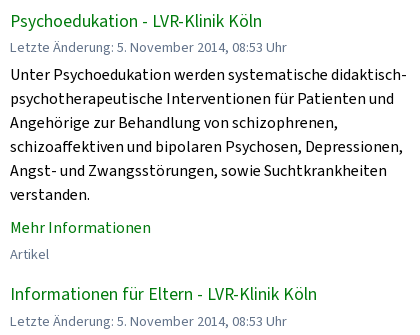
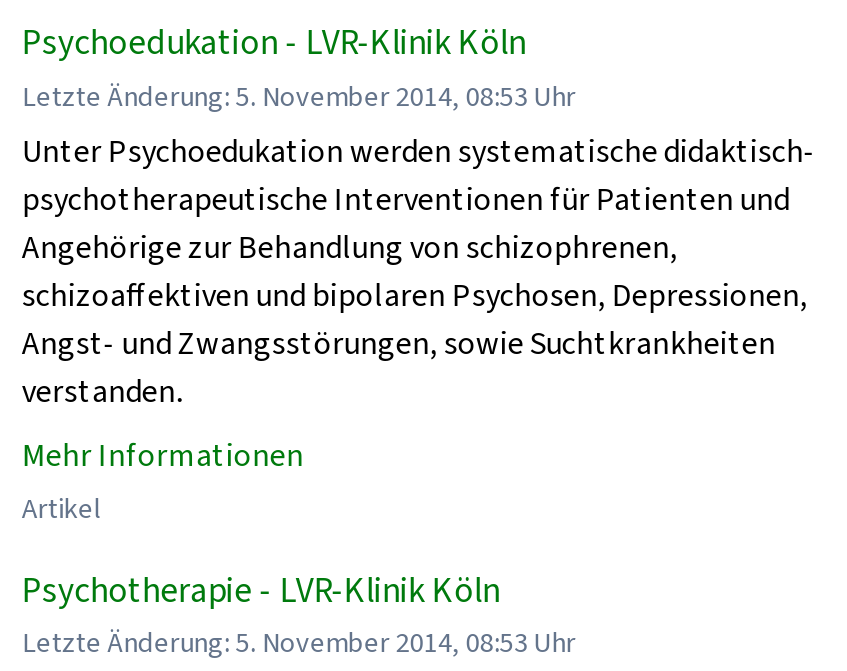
- Informationen für Eltern - LVR-Klinik Köln
+ Psychotherapie - LVR-Klinik Köln
